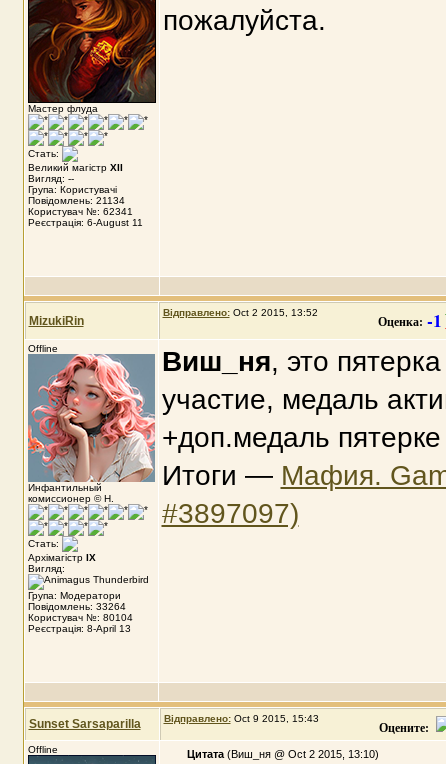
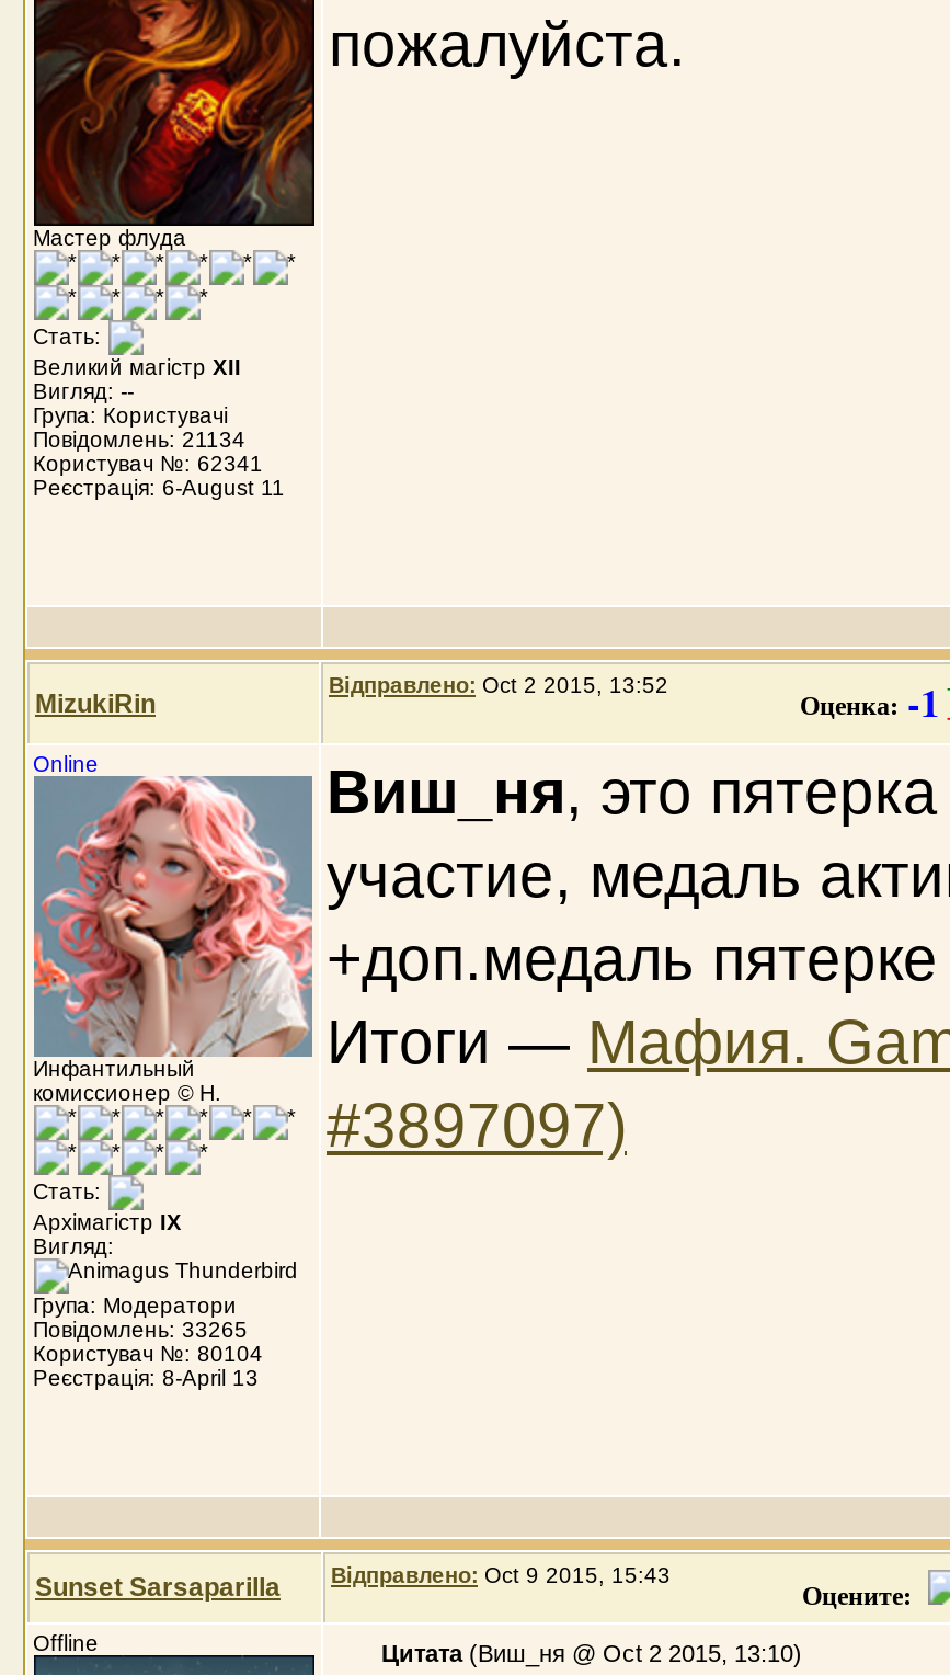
- Offline
+ Online

- Повідомлень: 33264
+ Повідомлень: 33265
